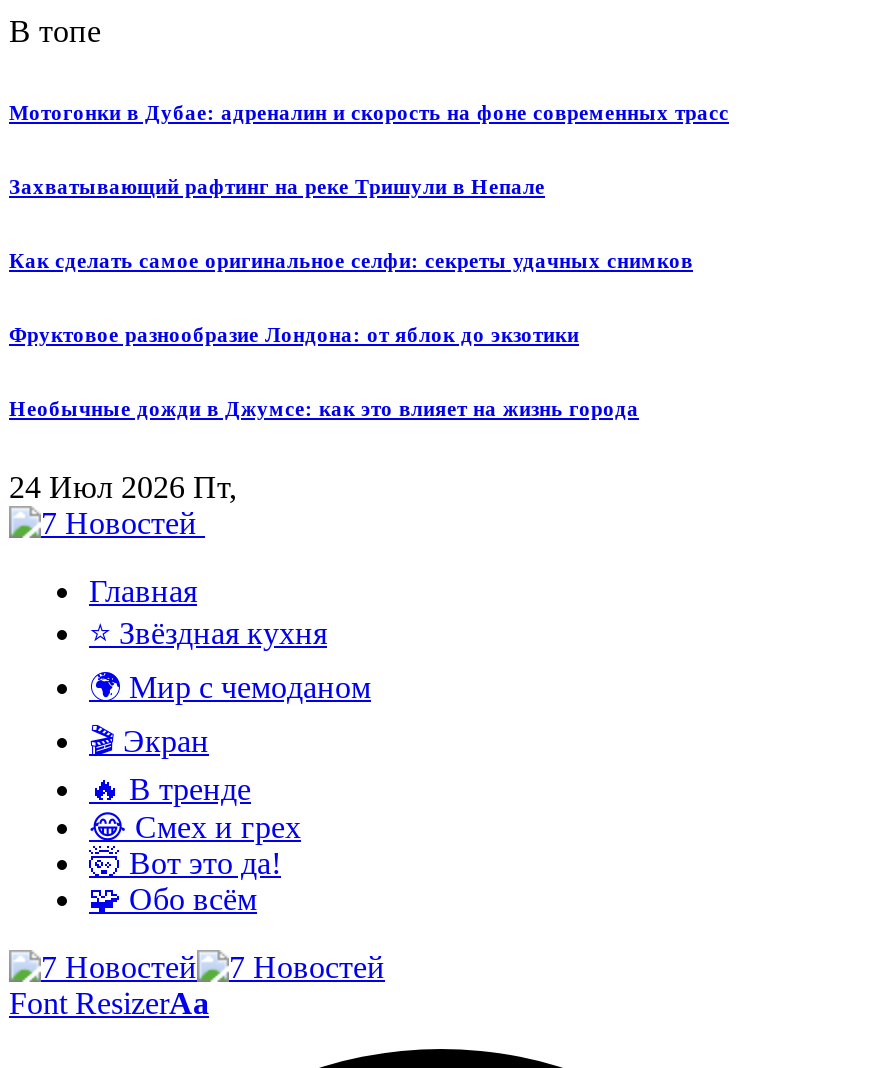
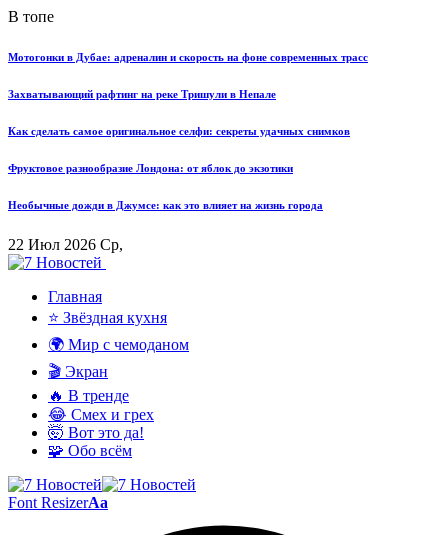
- 24 Июл 2026 Пт,
+ 22 Июл 2026 Ср,
